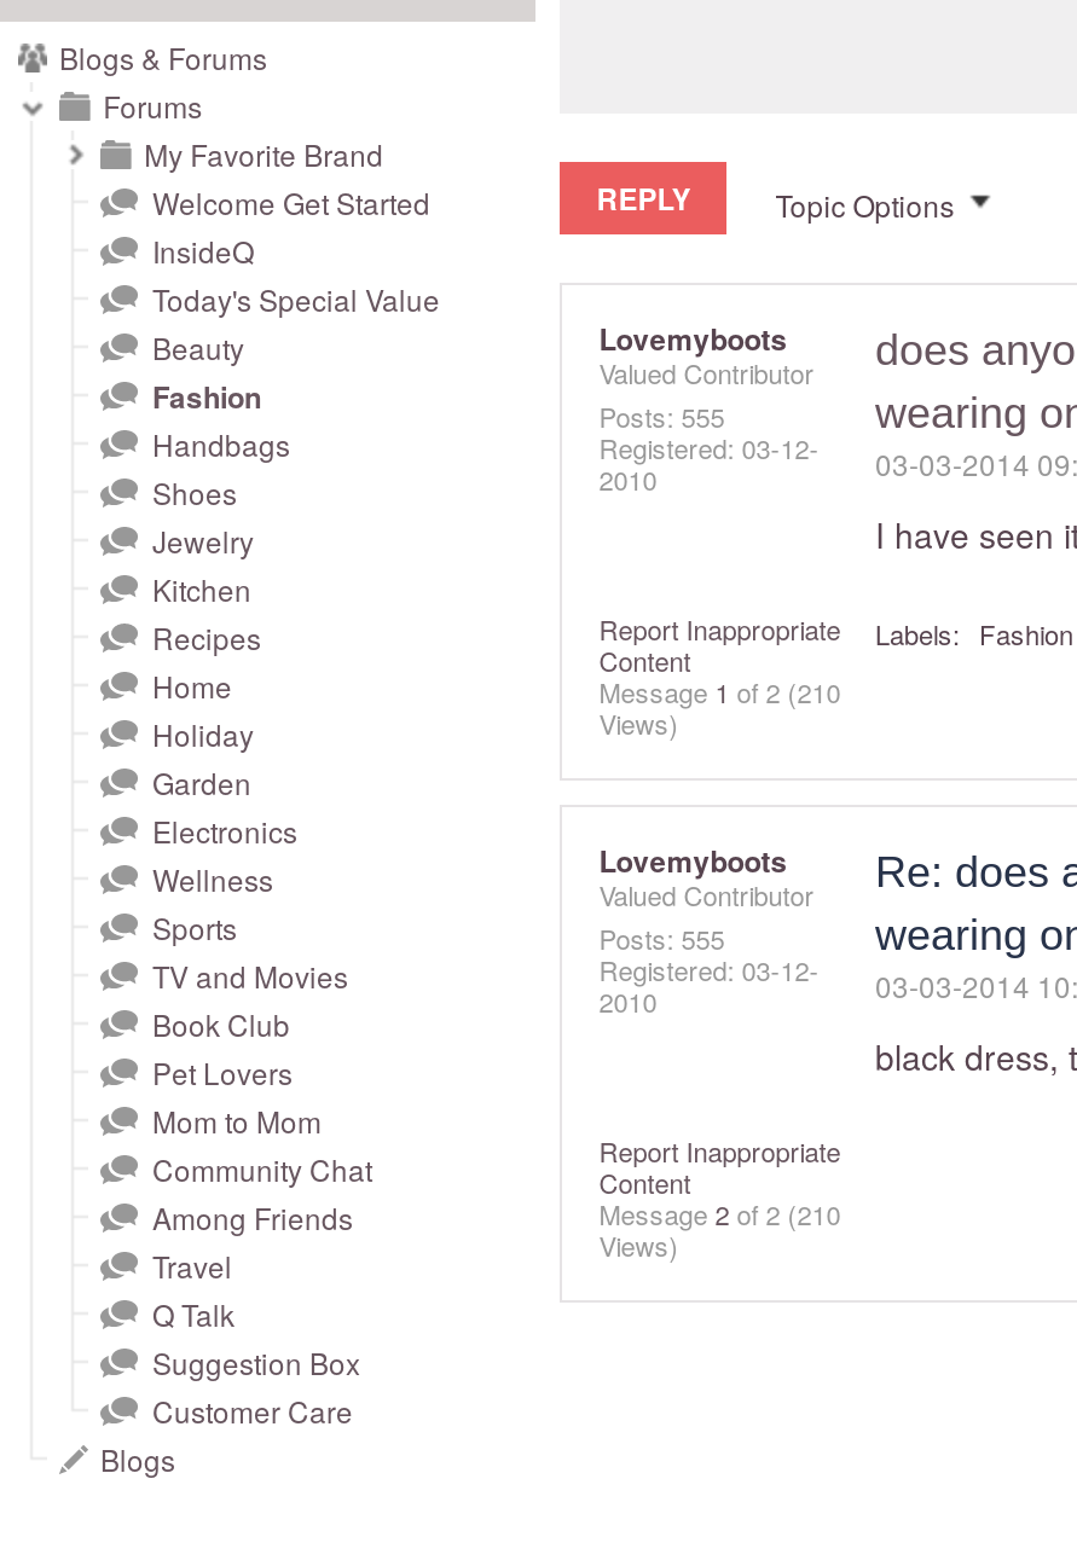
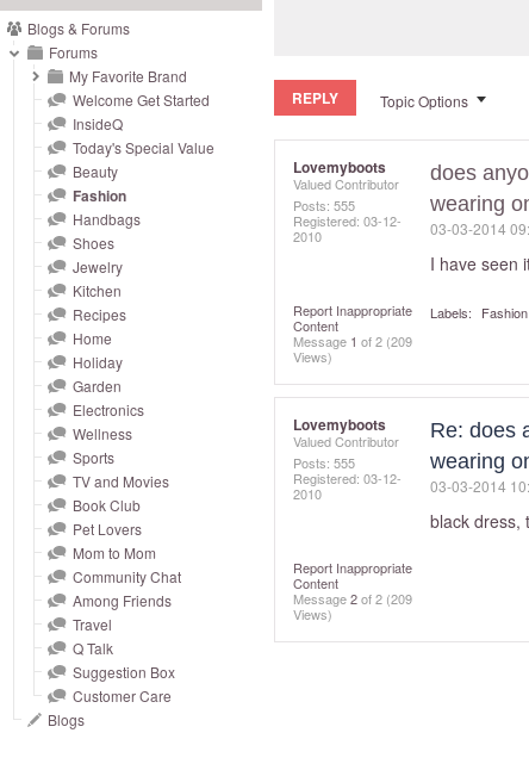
- Message 1 of 2 (210
+ Message 1 of 2 (209

- Message 2 of 2 (210
+ Message 2 of 2 (209
